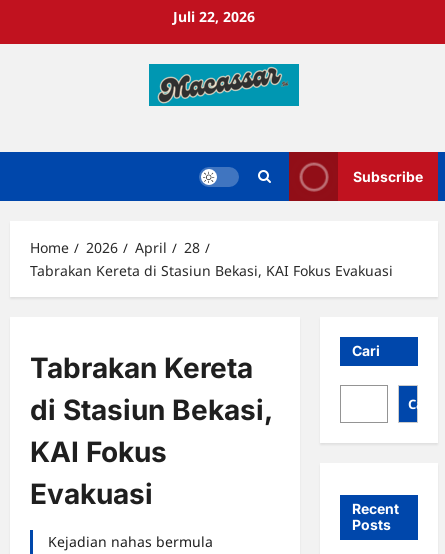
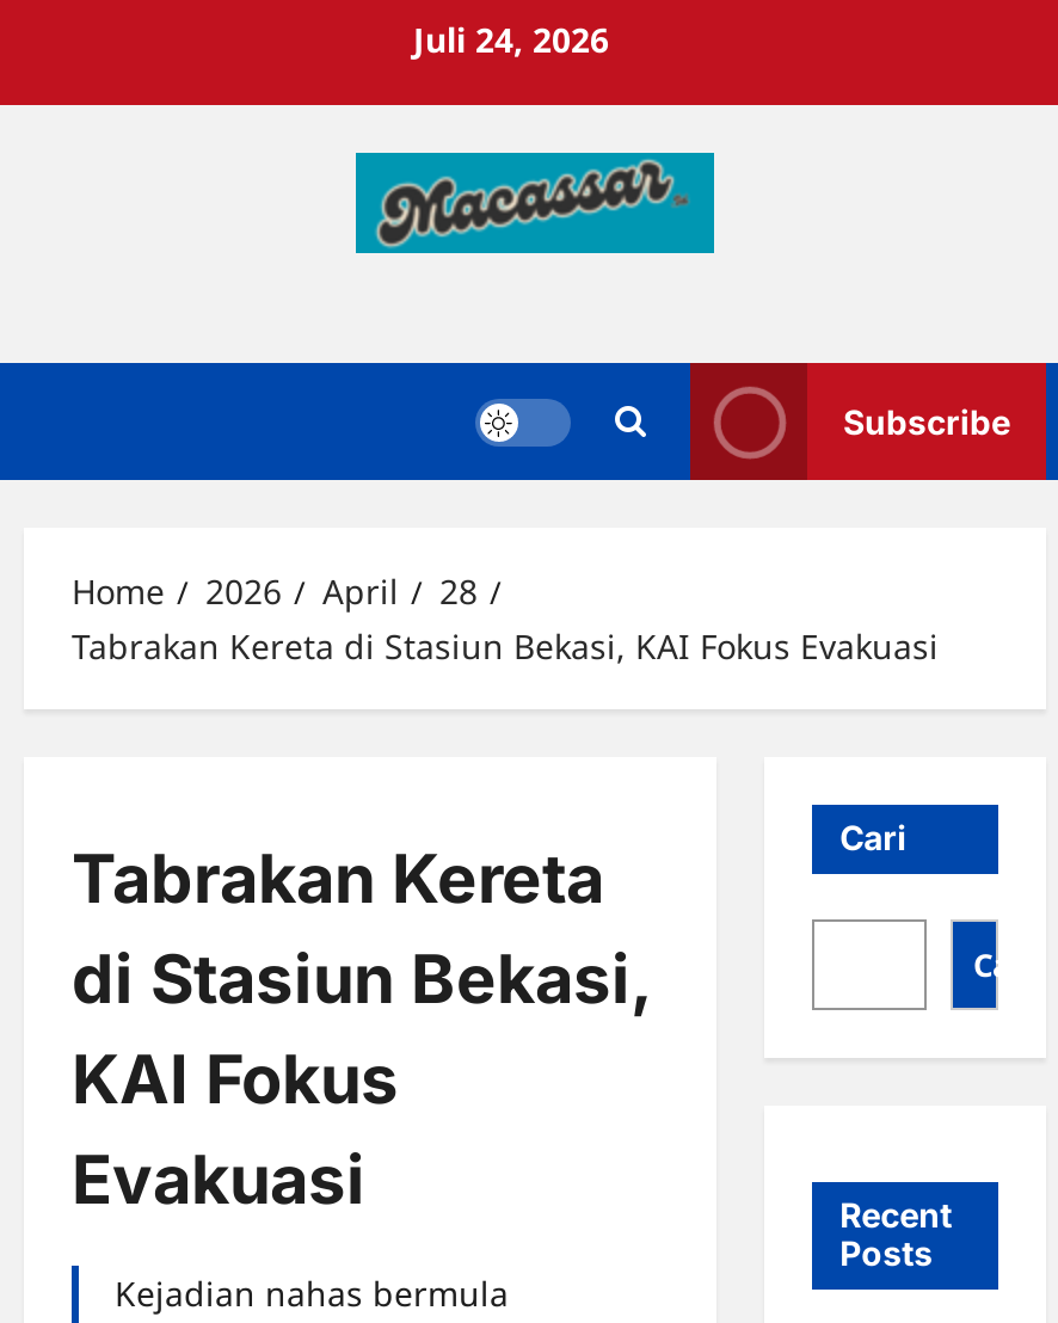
- Juli 22, 2026
+ Juli 24, 2026
